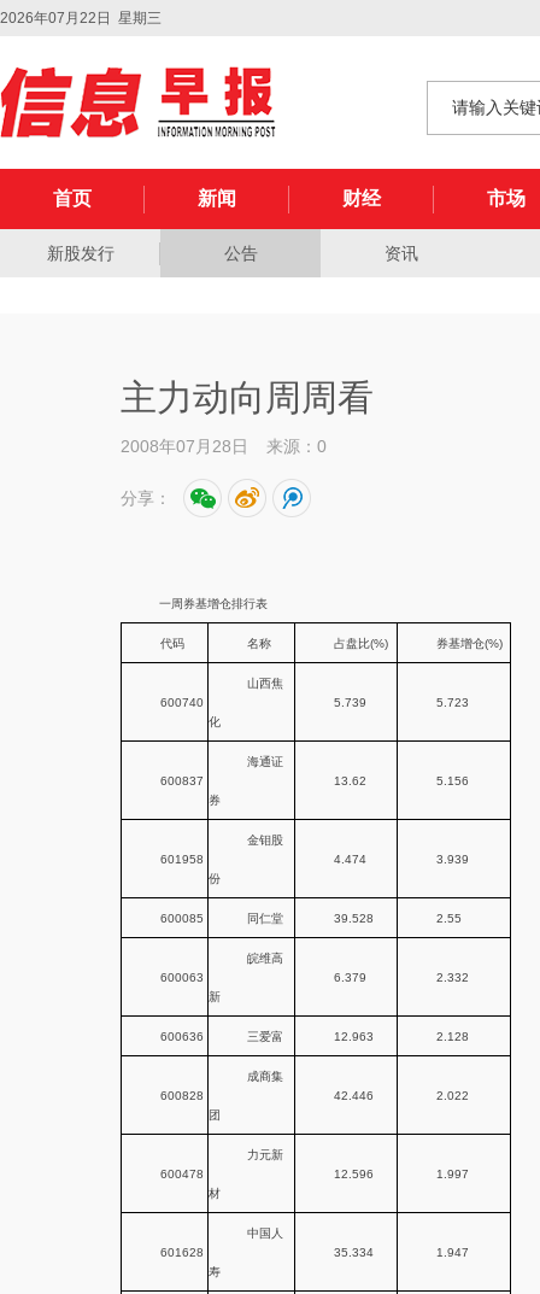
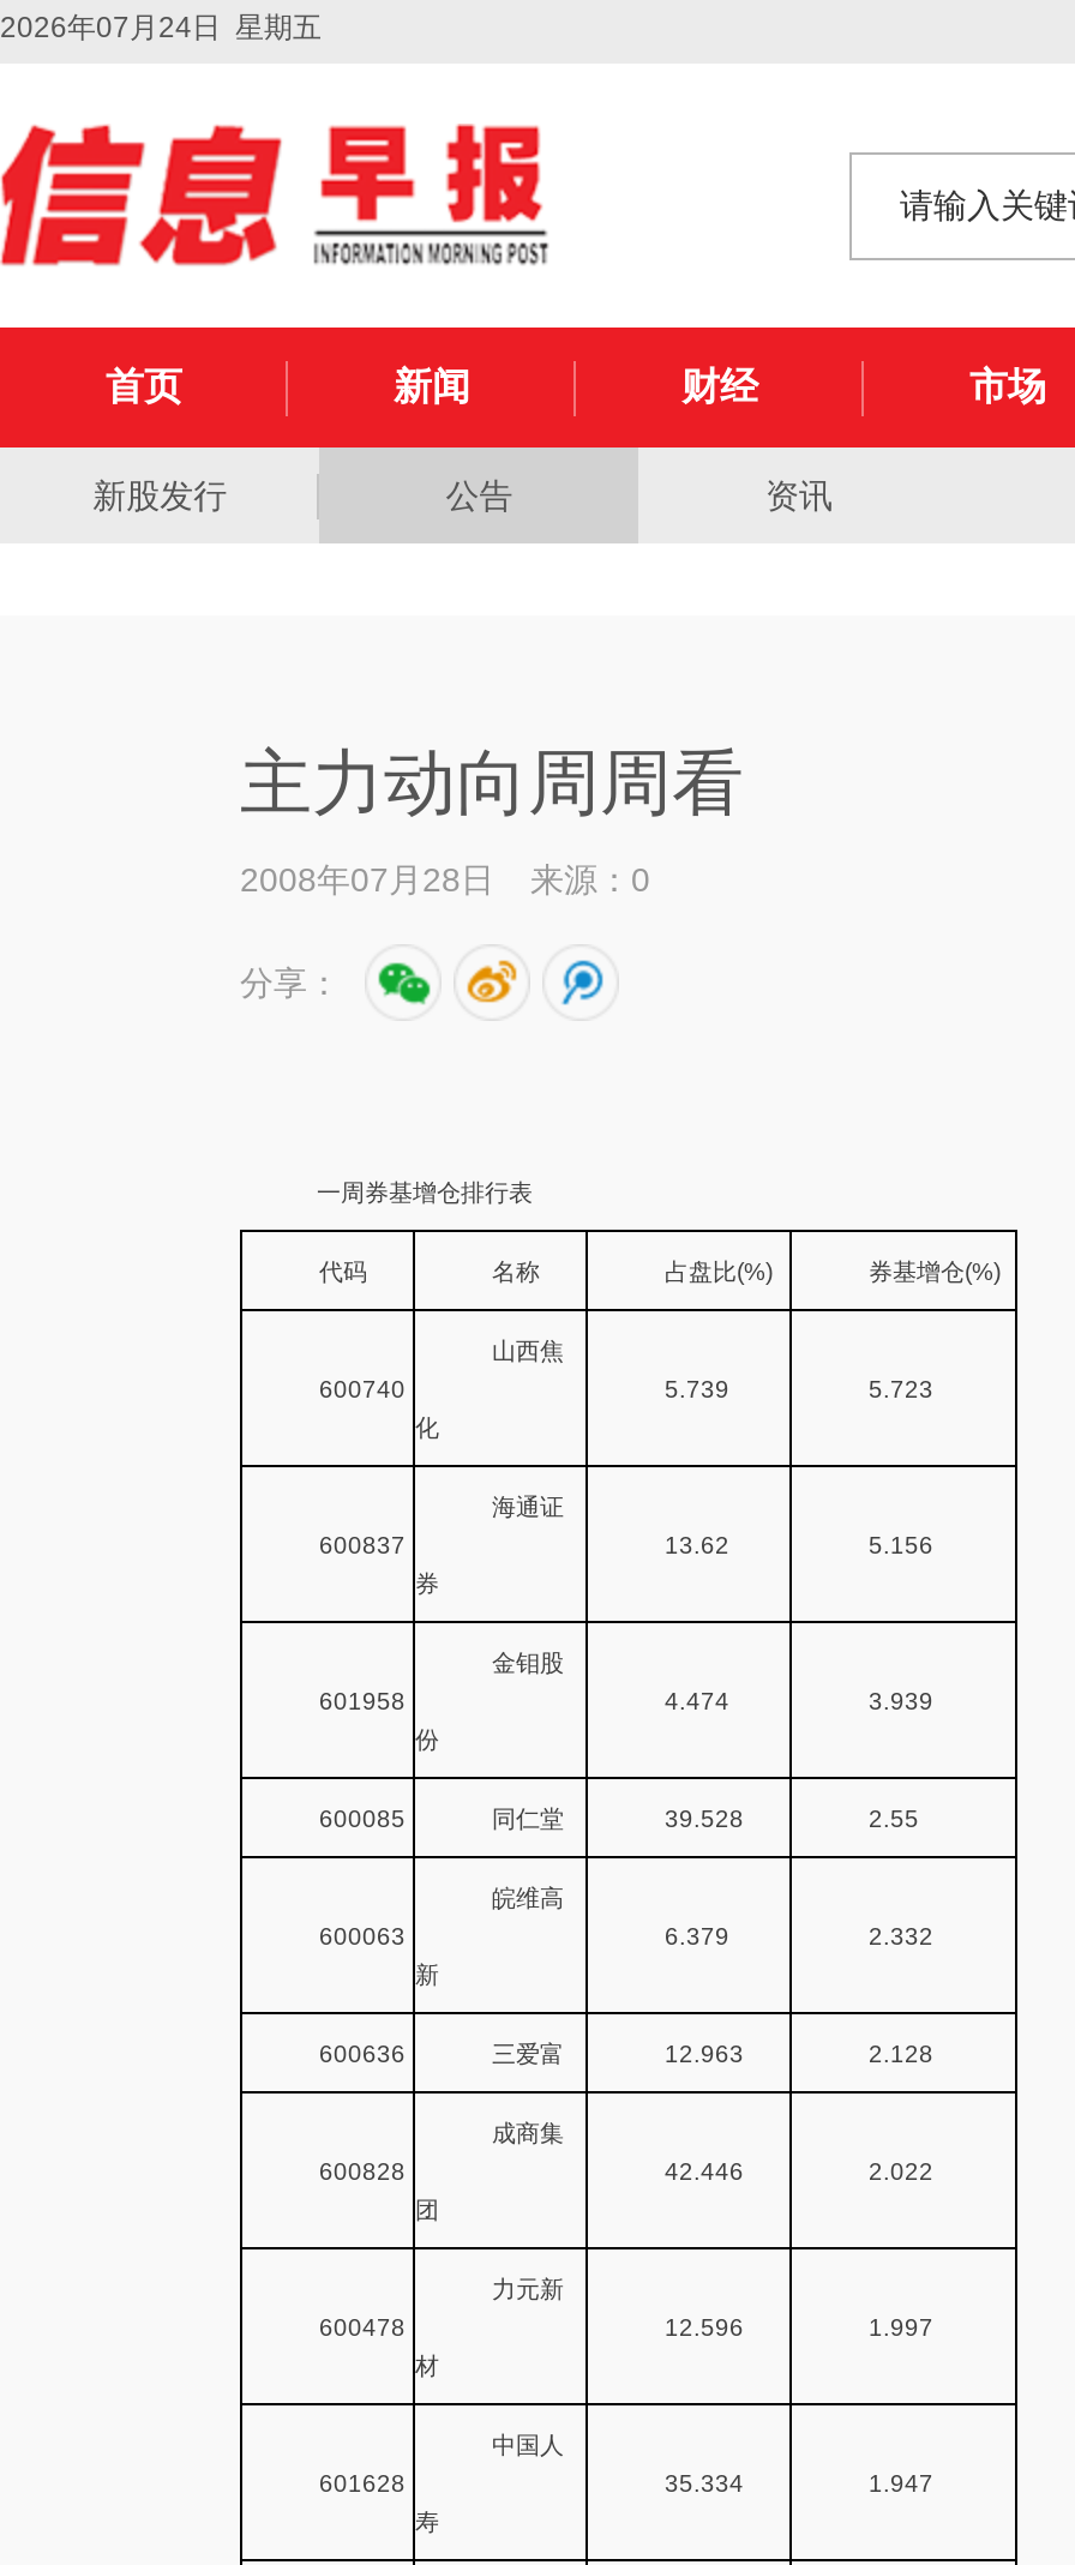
- 2026年07月22日 星期三
+ 2026年07月24日 星期五
